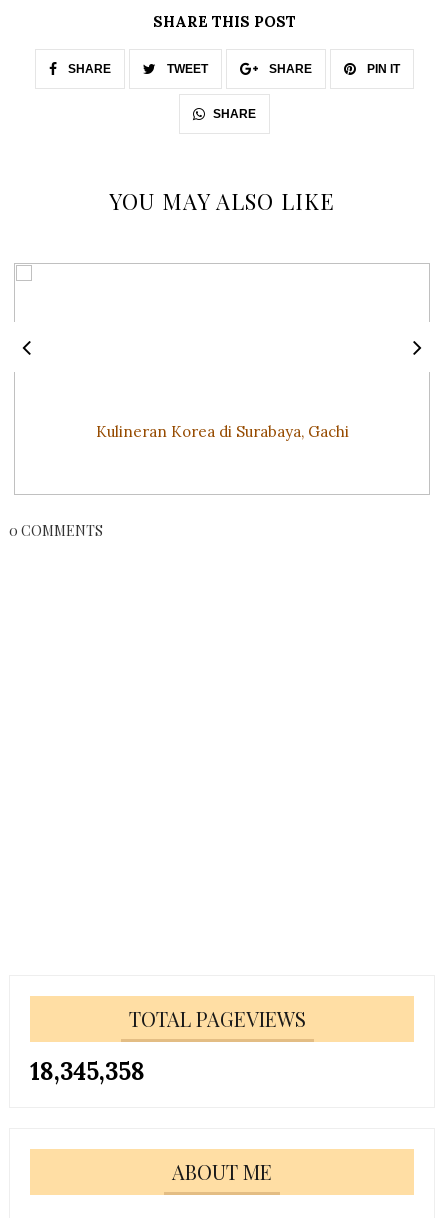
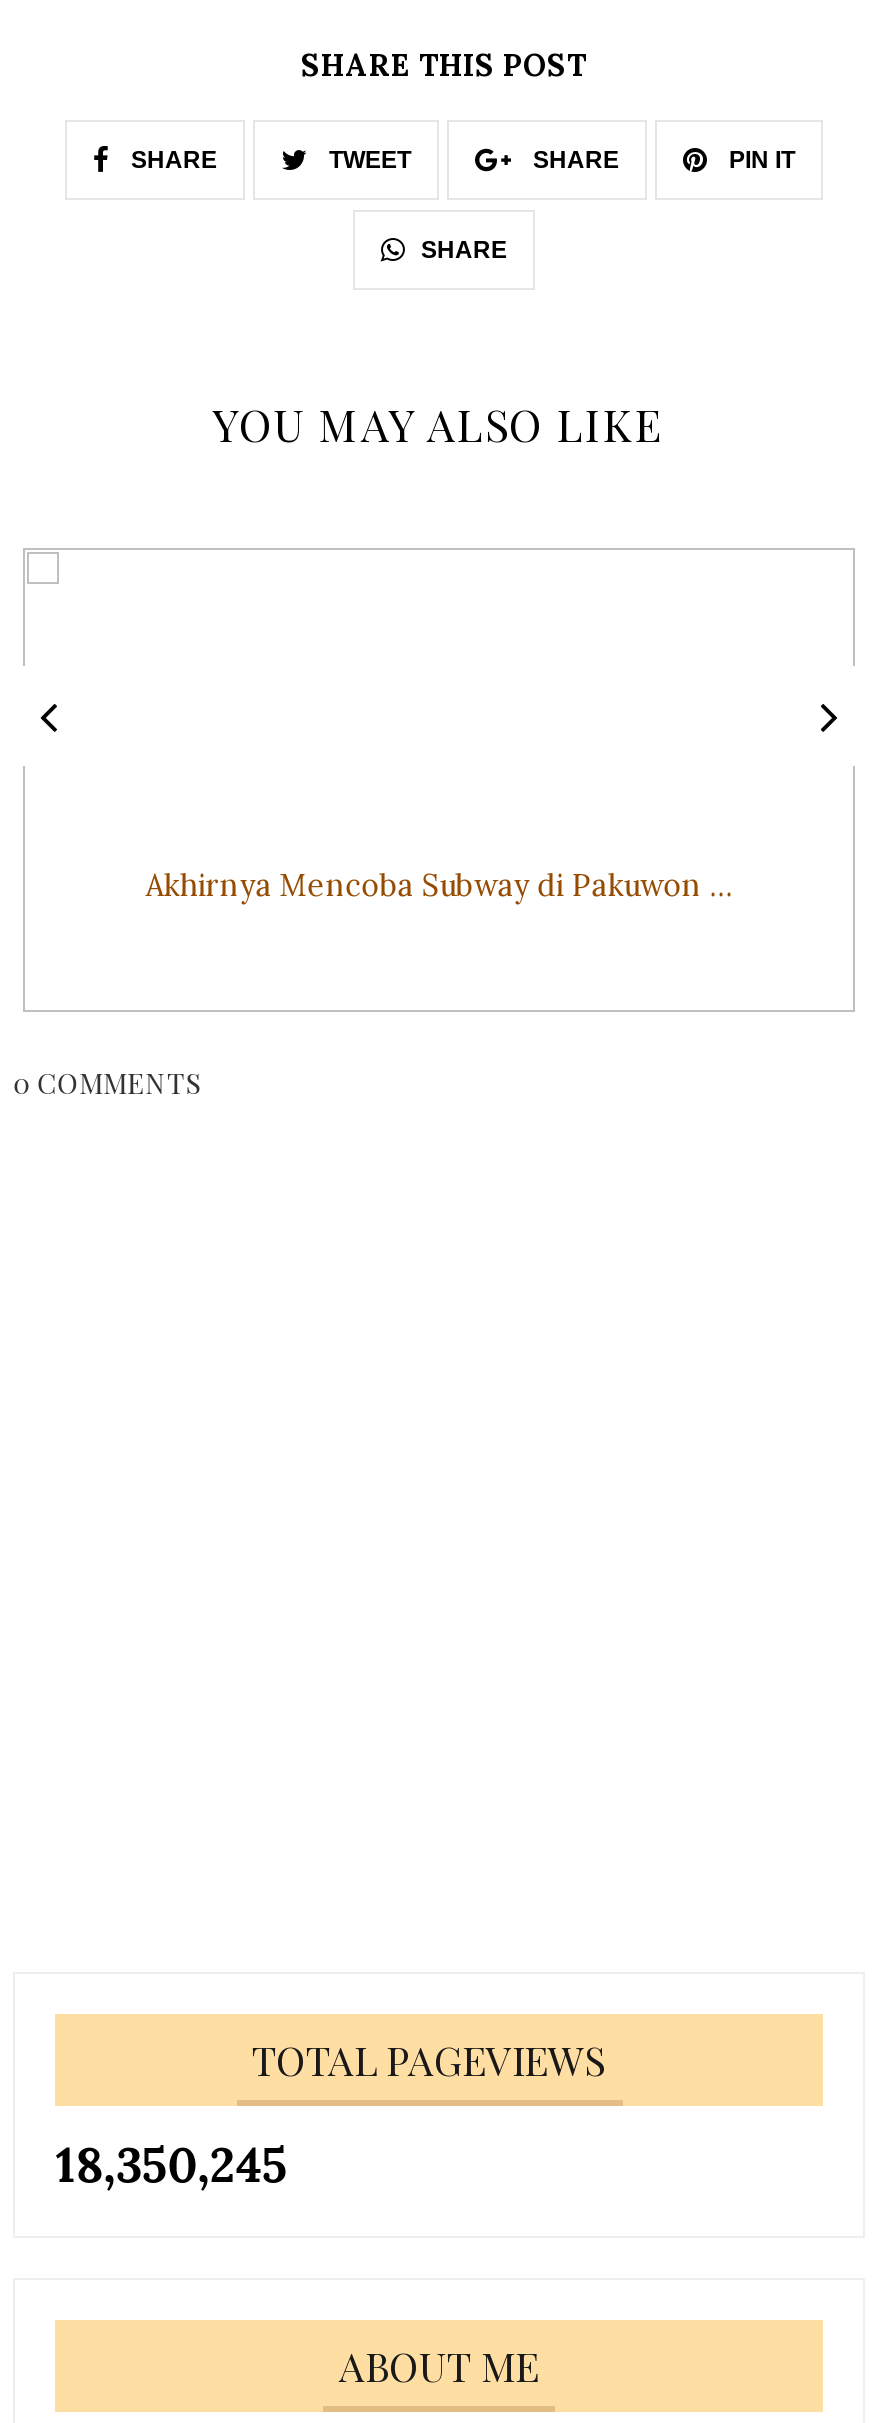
- Kulineran Korea di Surabaya, Gachi
+ Akhirnya Mencoba Subway di Pakuwon ...

- 18,345,358
+ 18,350,245
